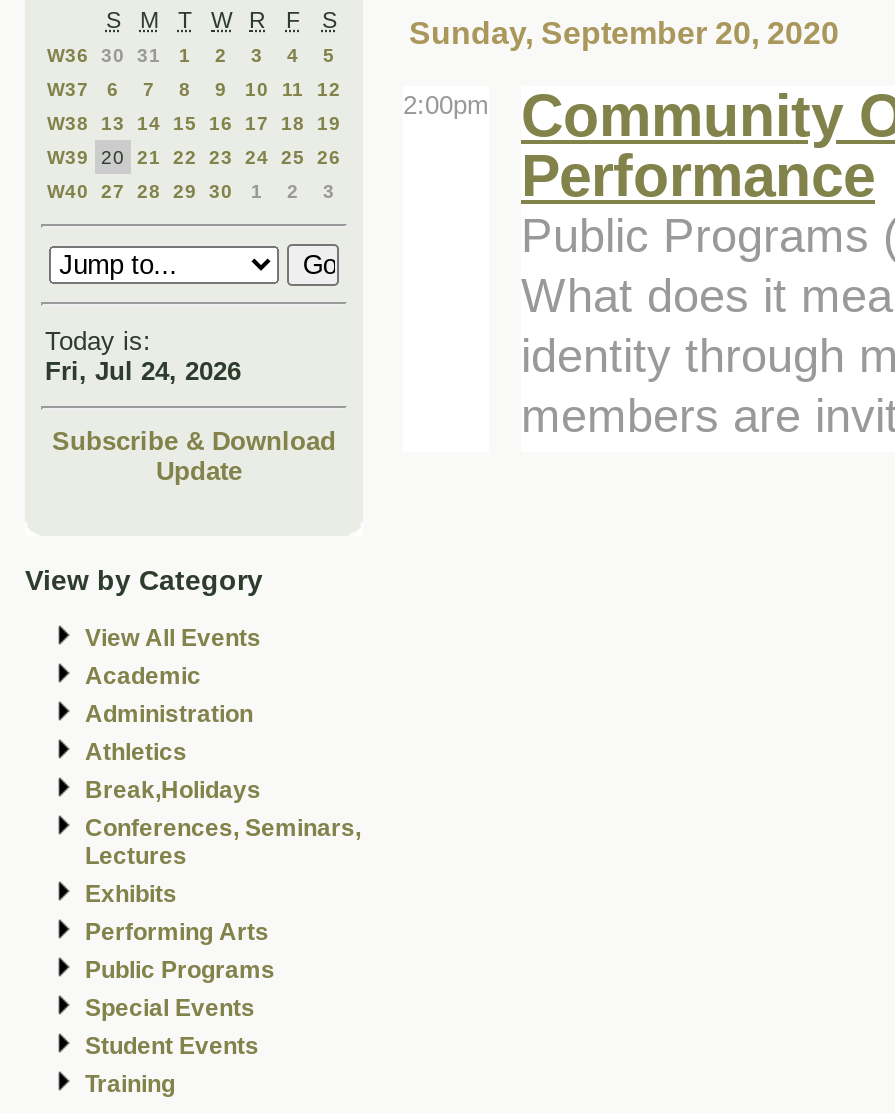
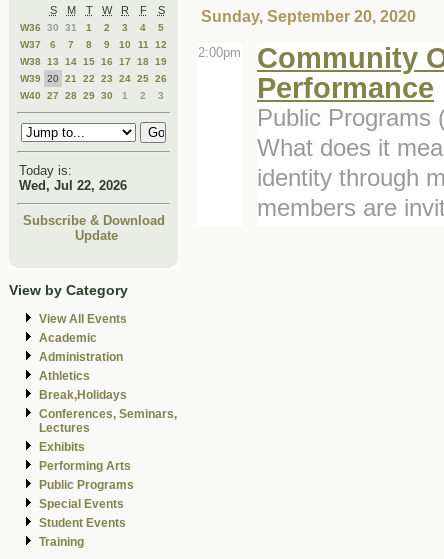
- Fri, Jul 24, 2026
+ Wed, Jul 22, 2026
